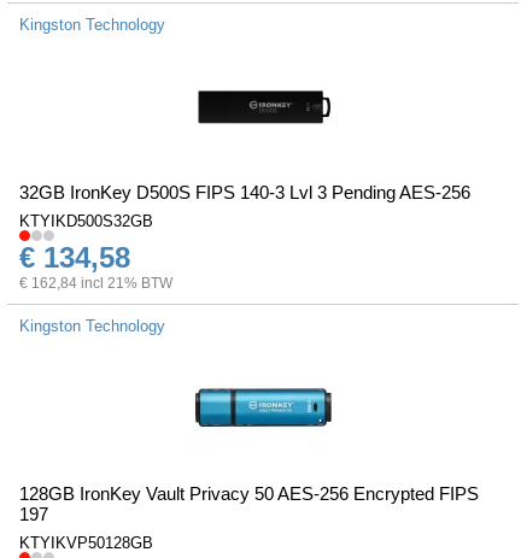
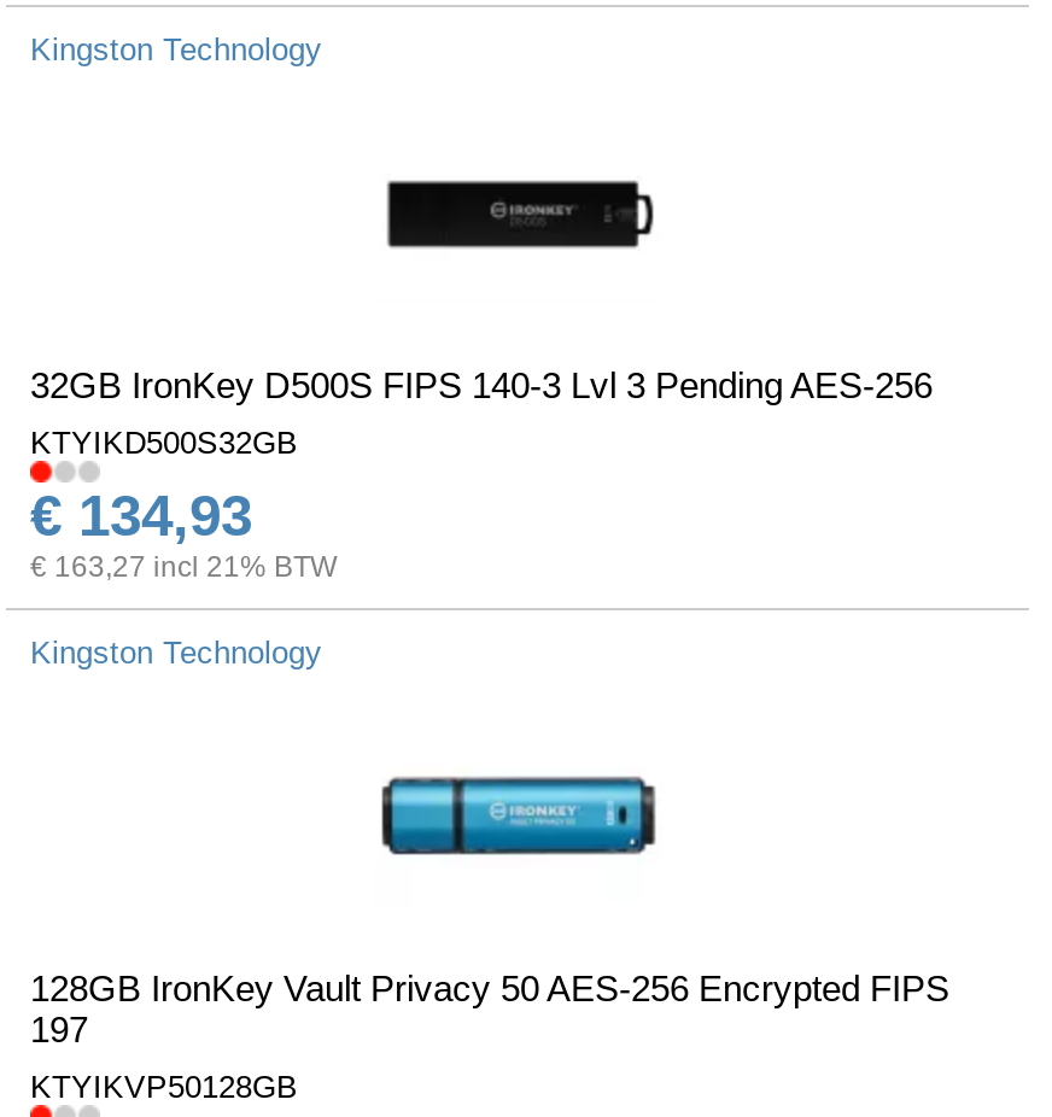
- € 134,58
+ € 134,93

- € 162,84 incl 21% BTW
+ € 163,27 incl 21% BTW
